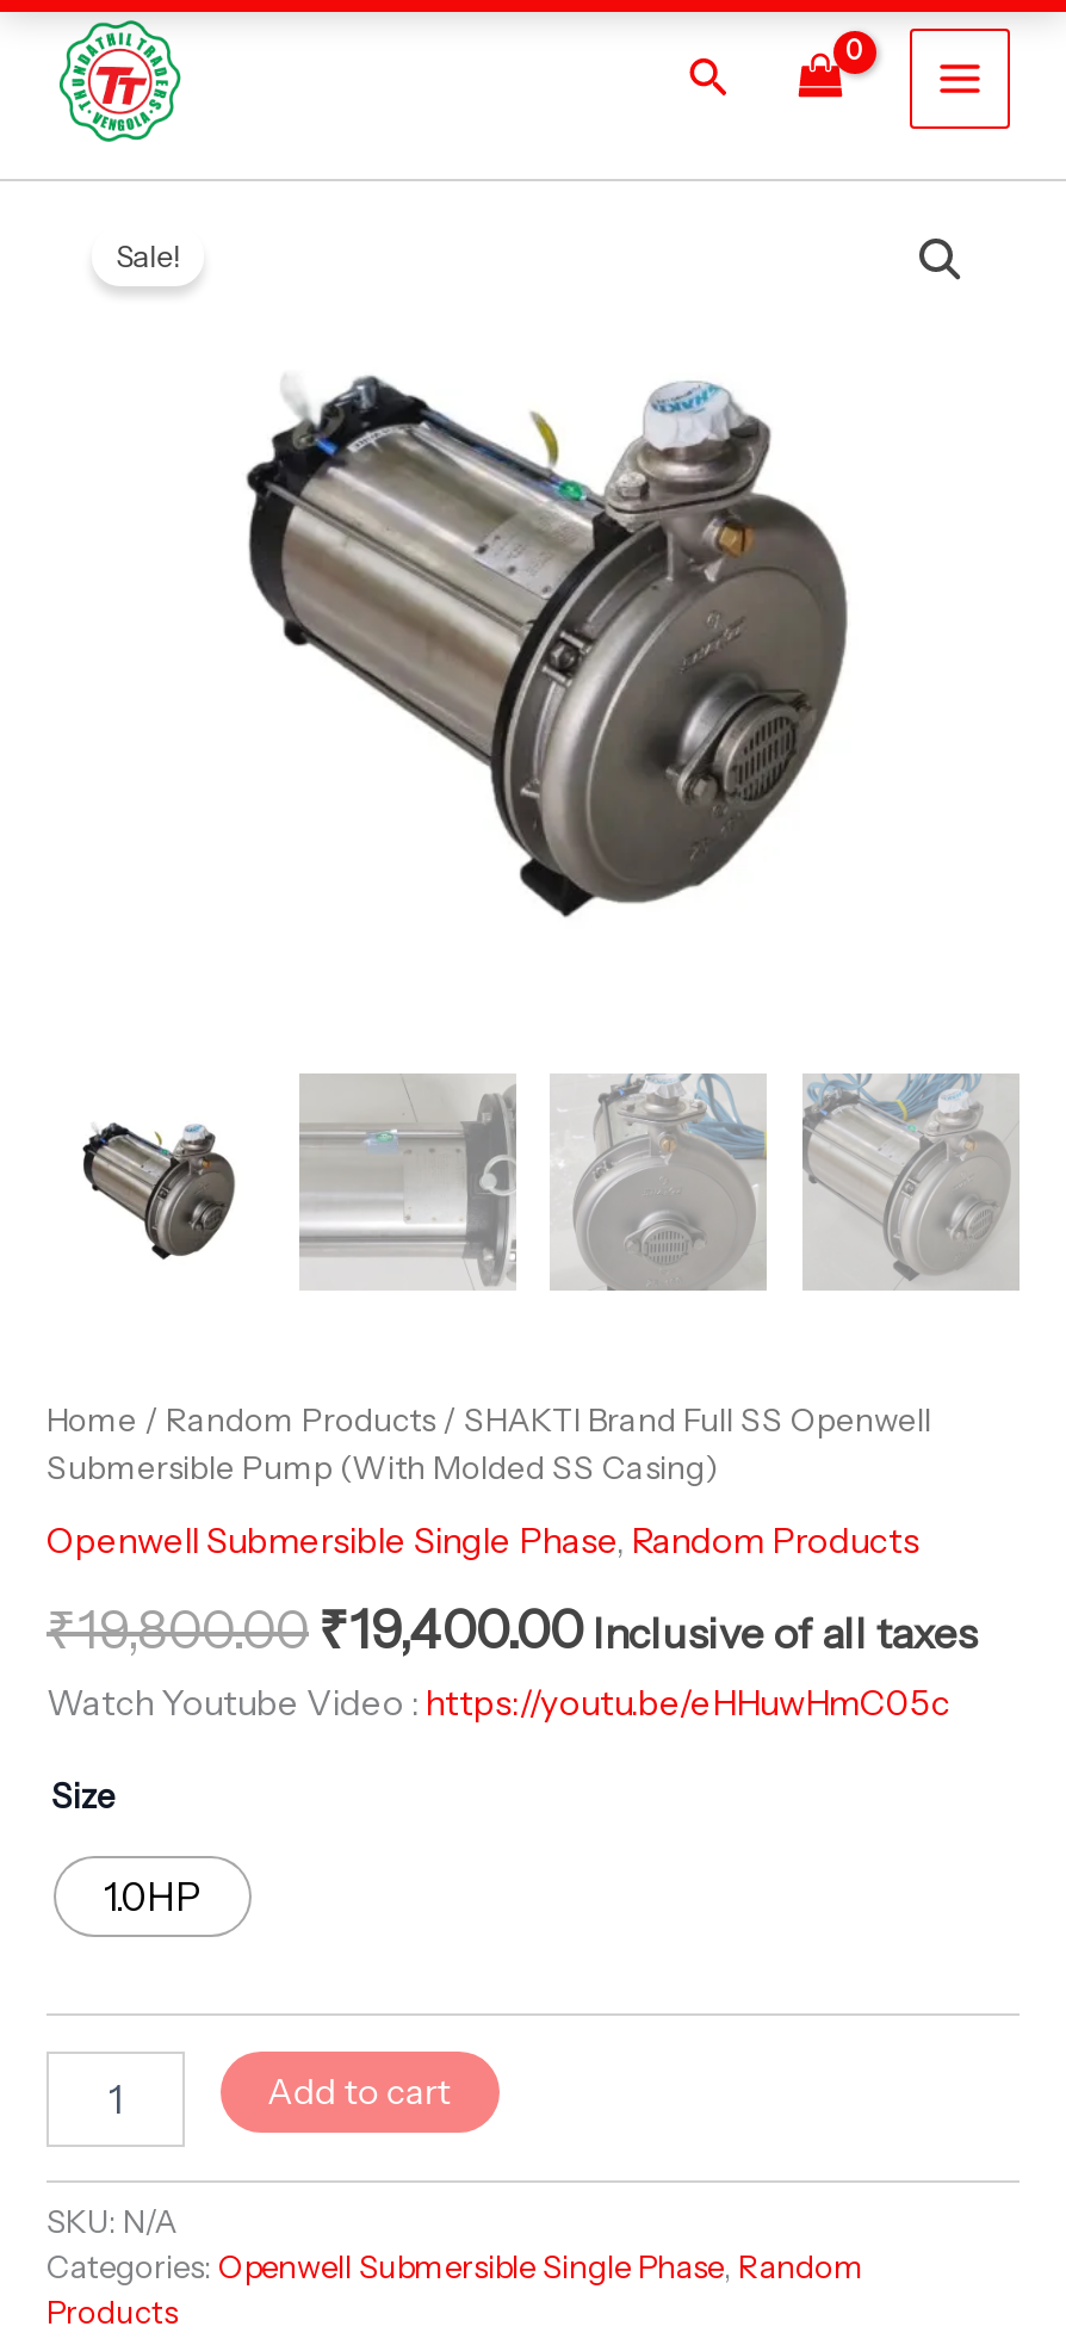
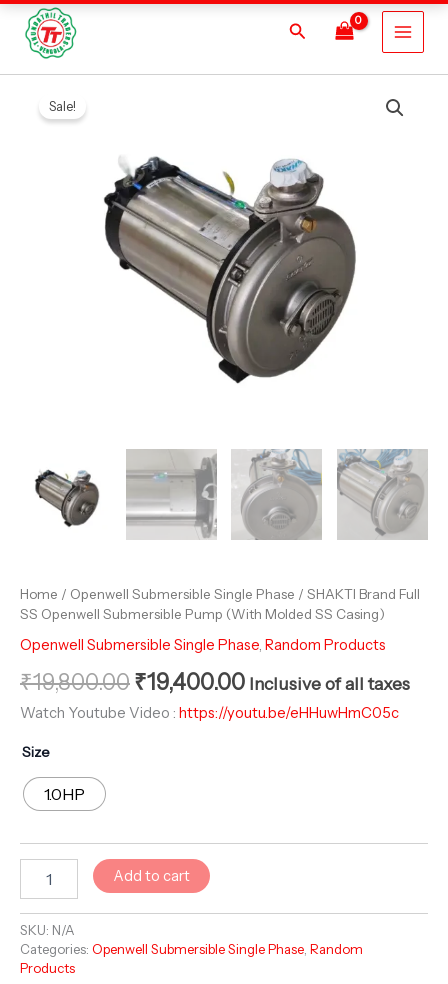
- Home / Random Products / SHAKTI Brand Full SS Openwell
- Submersible Pump (With Molded SS Casing)
+ Home / Openwell Submersible Single Phase / SHAKTI Brand Full
+ SS Openwell Submersible Pump (With Molded SS Casing)
